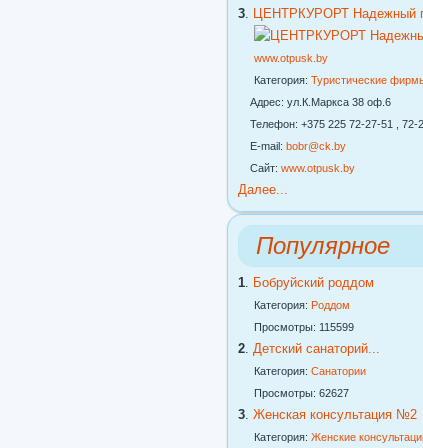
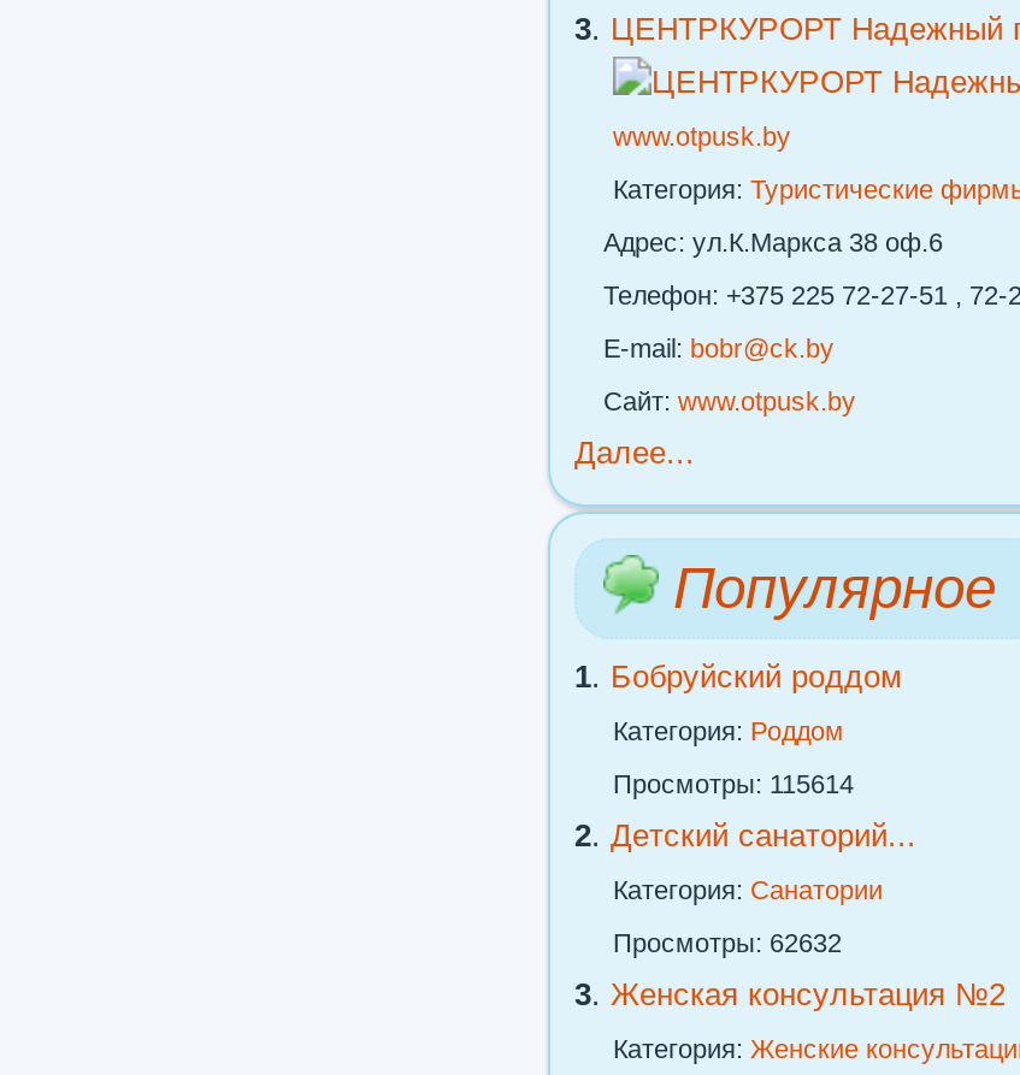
- Просмотры: 115599
+ Просмотры: 115614

- Просмотры: 62627
+ Просмотры: 62632
